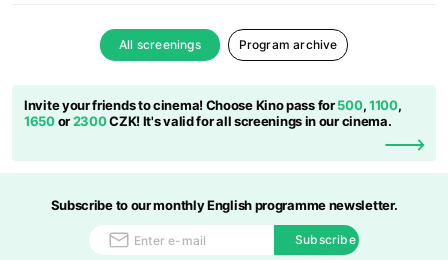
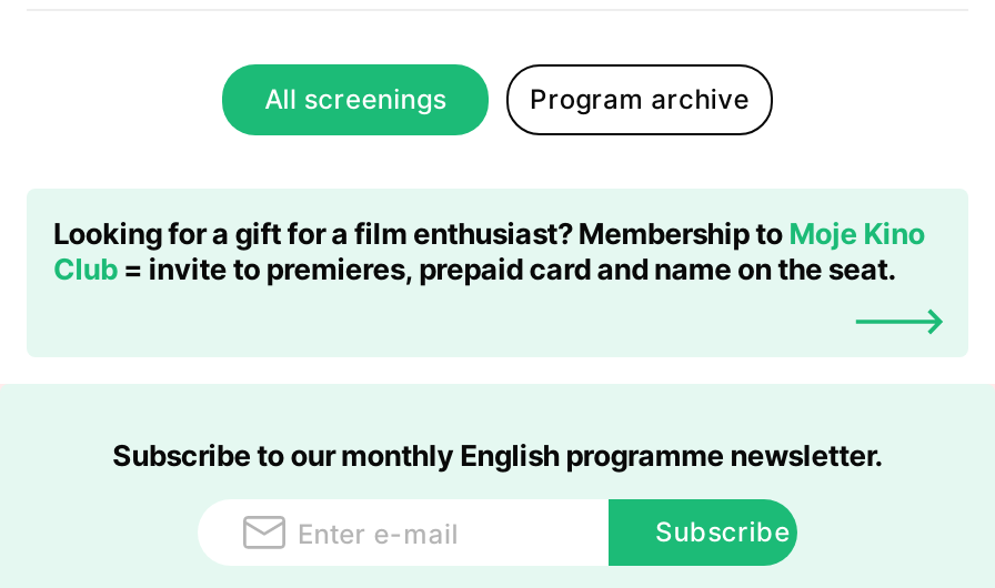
- Invite your friends to cinema! Choose Kino pass for 500, 1100,
- 1650 or 2300 CZK! It's valid for all screenings in our cinema.
+ Looking for a gift for a film enthusiast? Membership to Moje Kino
+ Club = invite to premieres, prepaid card and name on the seat.
